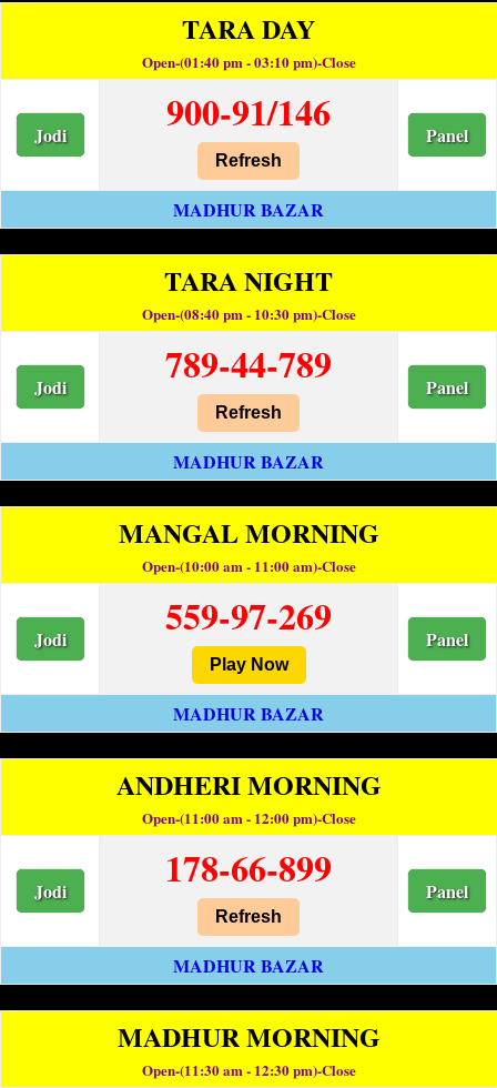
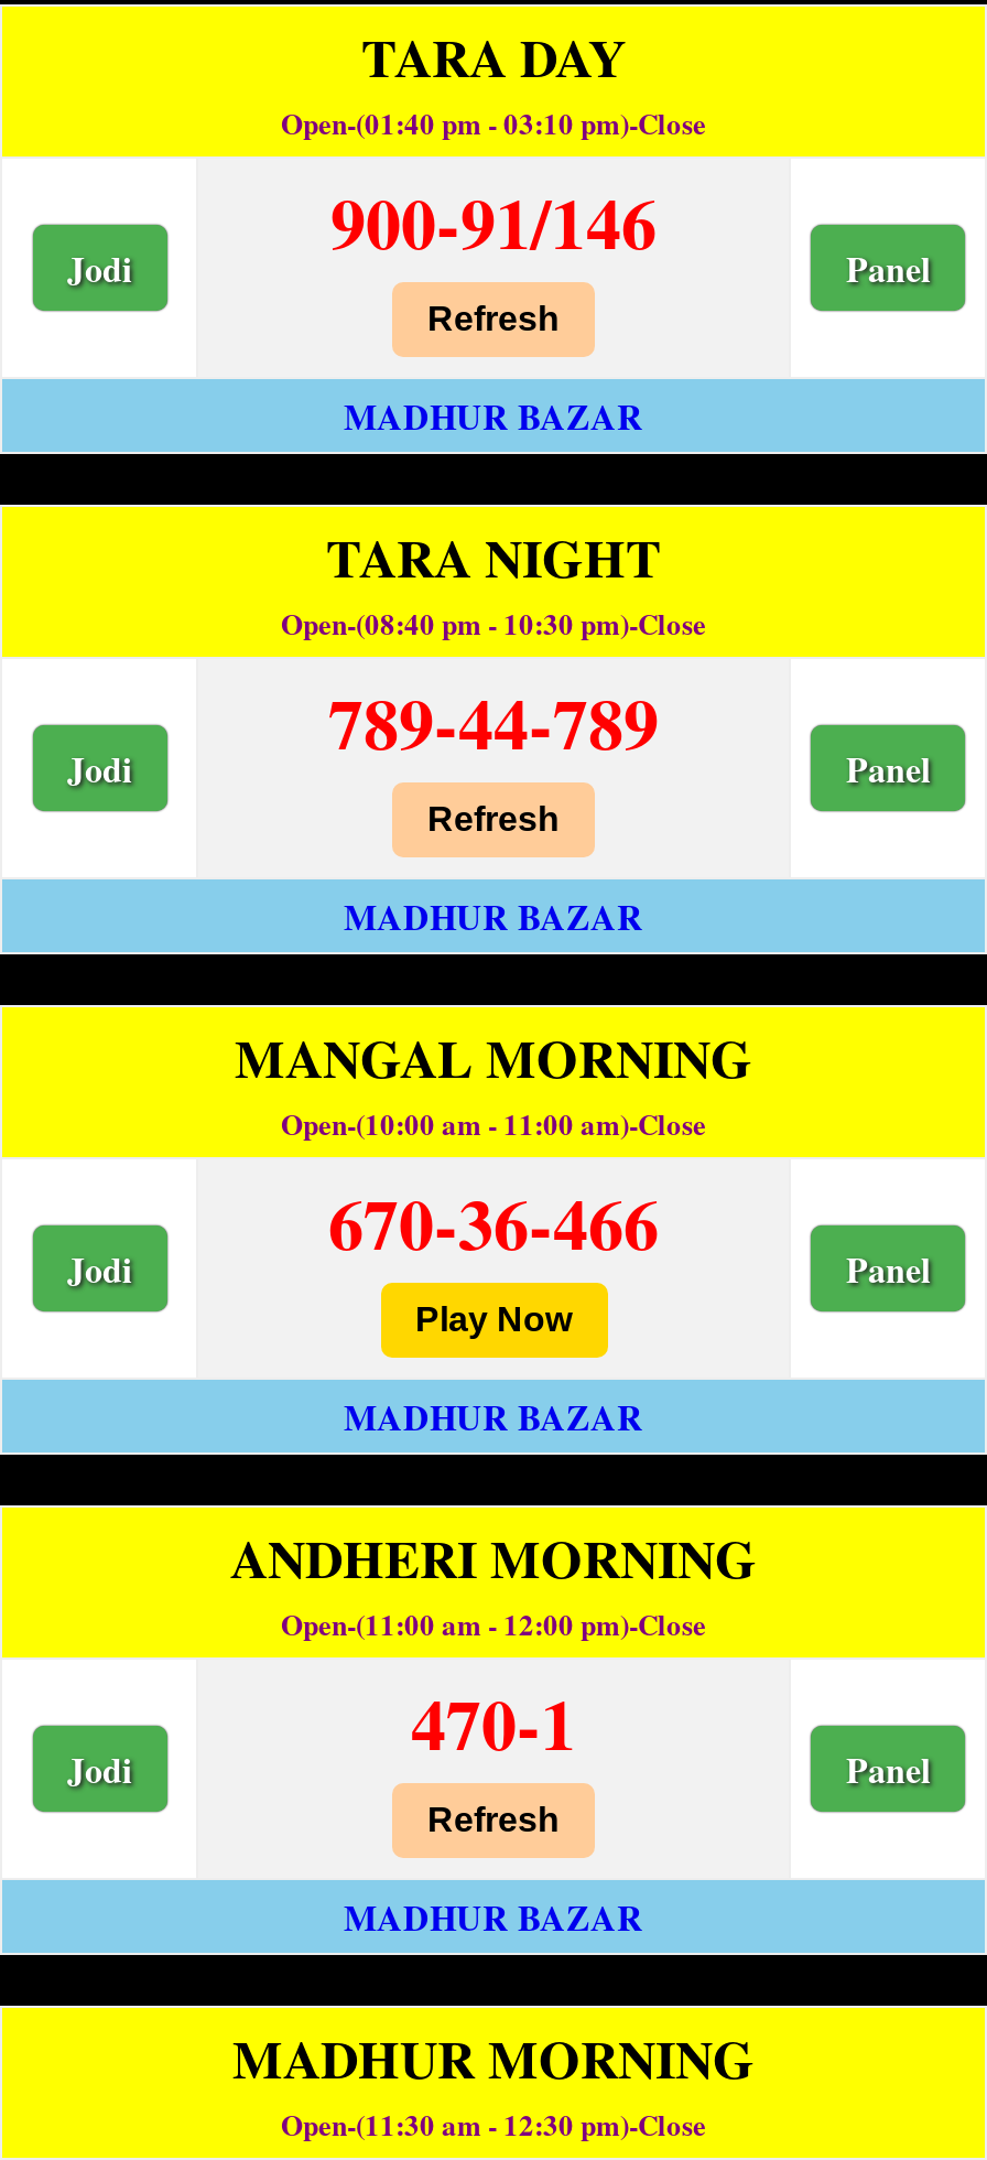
- 559-97-269
+ 670-36-466

- 178-66-899
+ 470-1
